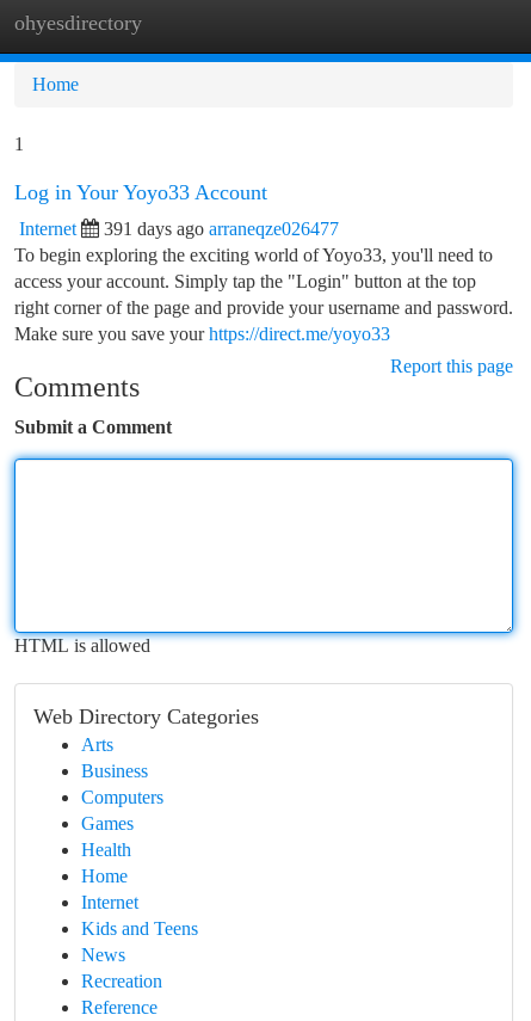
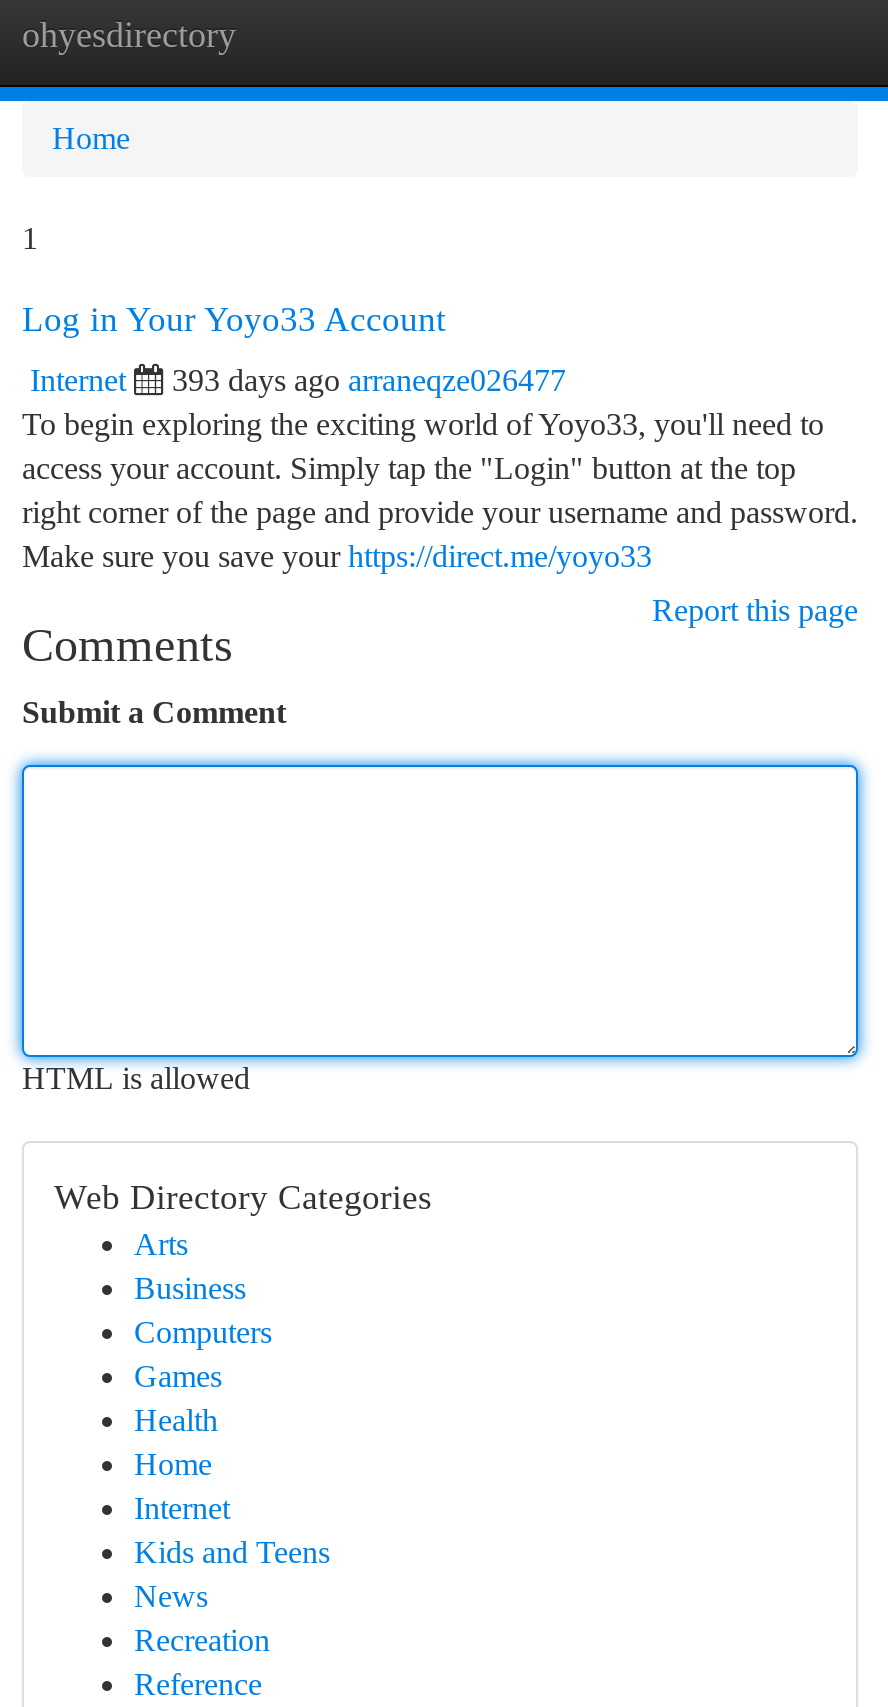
- 391 days ago arraneqze026477
+ 393 days ago arraneqze026477
